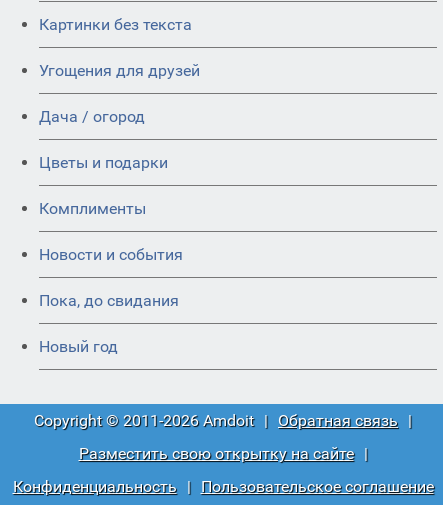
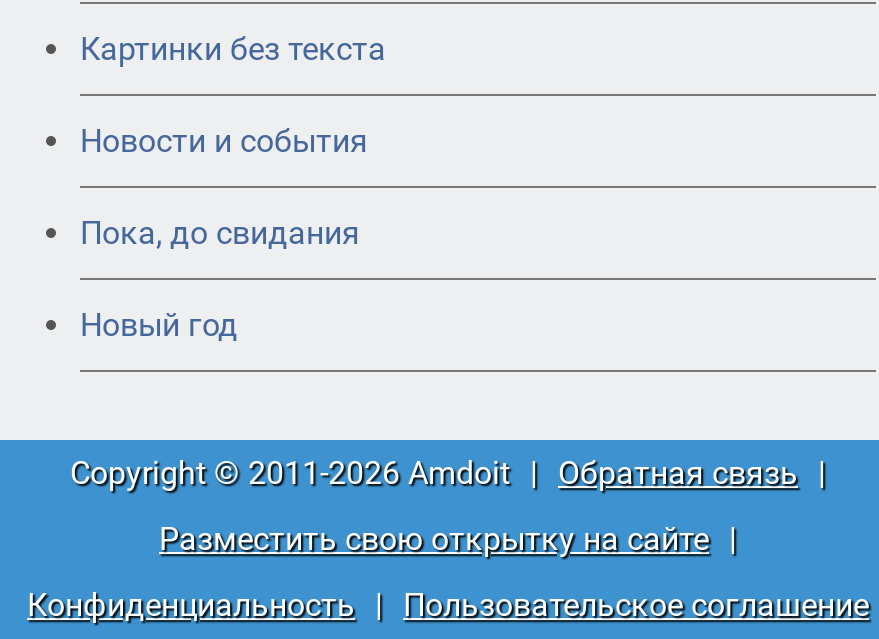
- Угощения для друзей
- Дача / огород
- Цветы и подарки
- Комплименты
